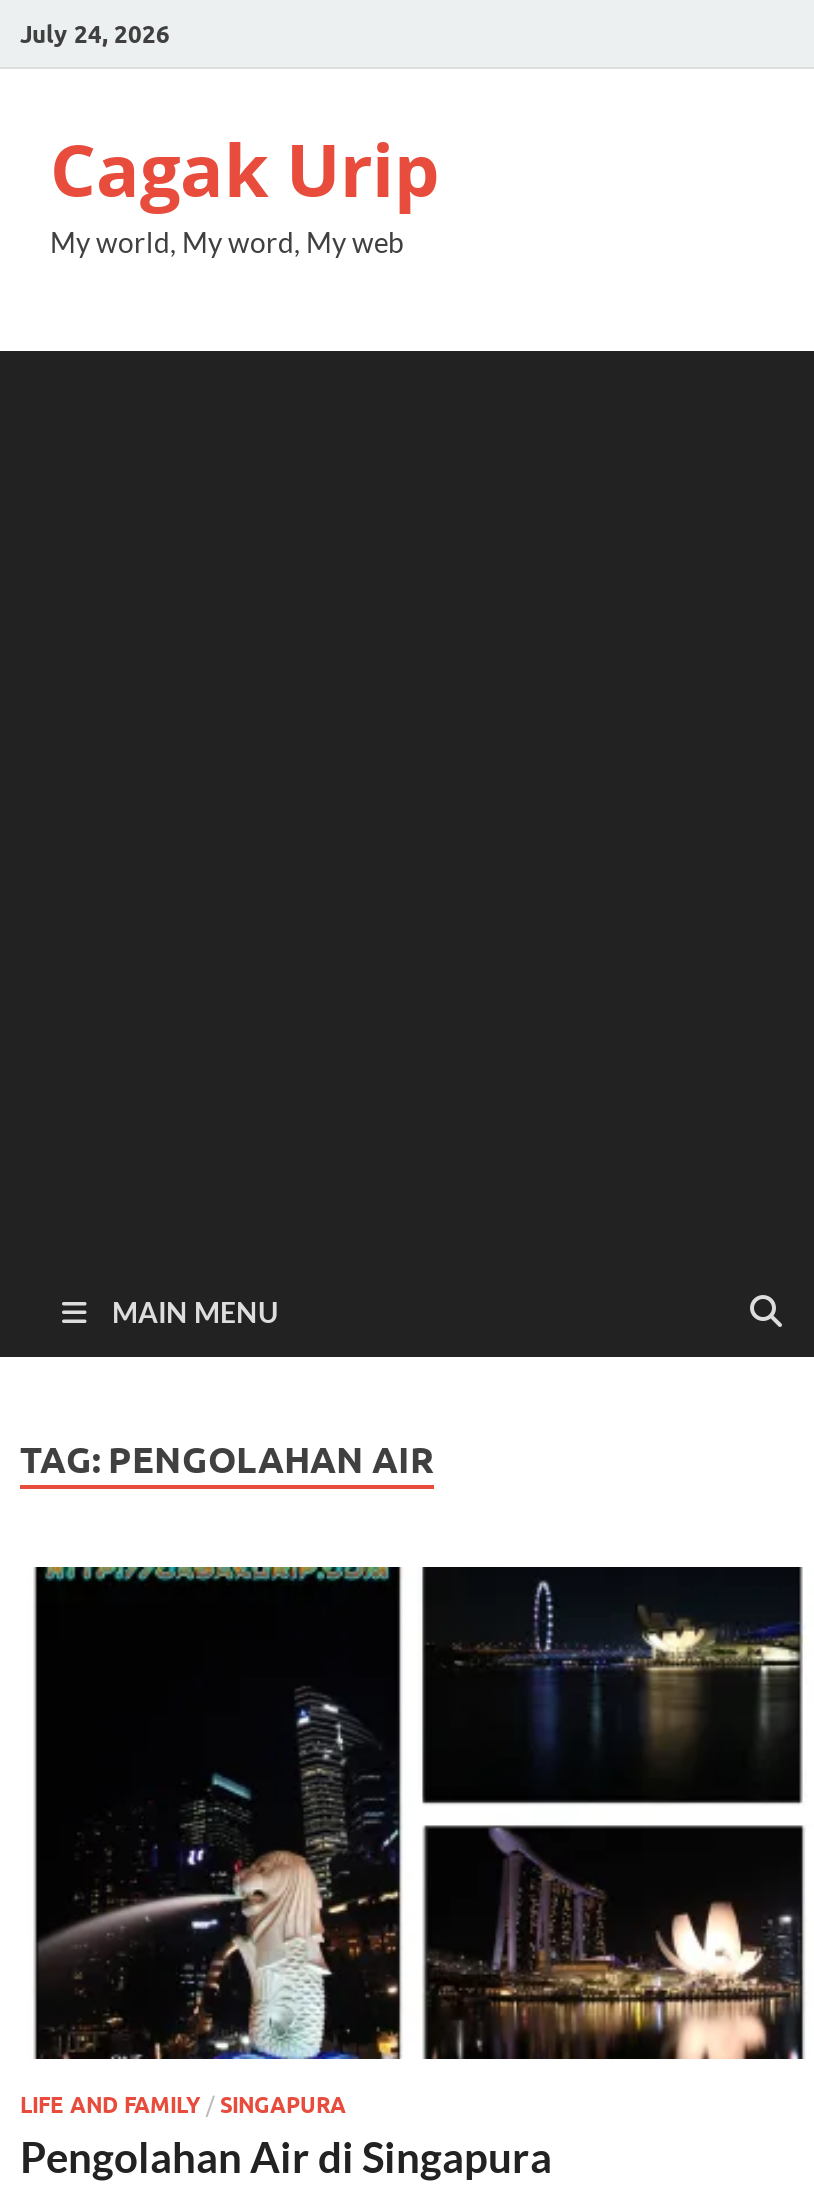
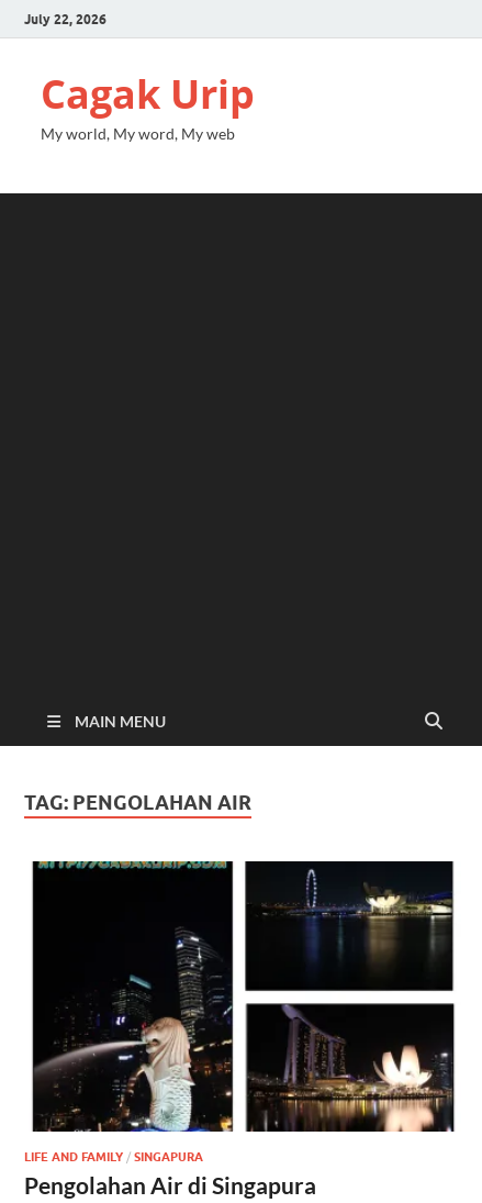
- July 24, 2026
+ July 22, 2026
